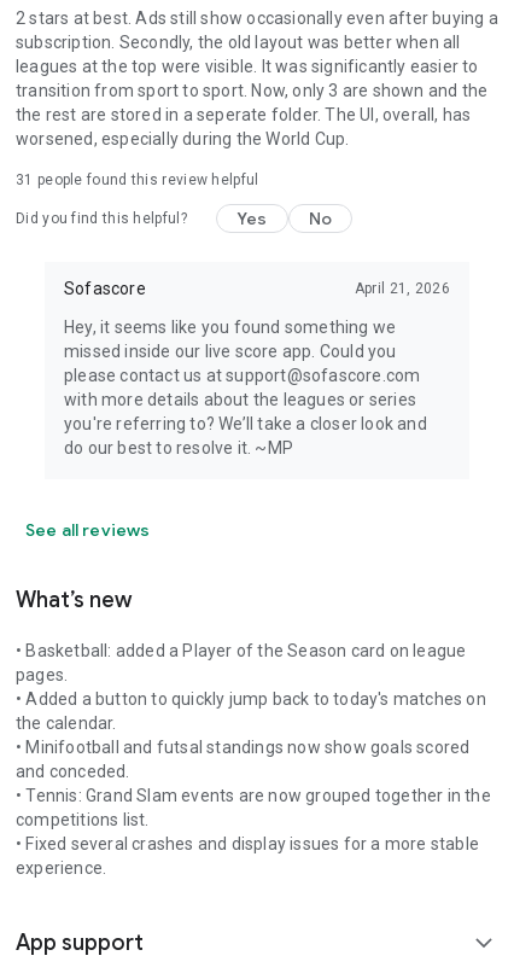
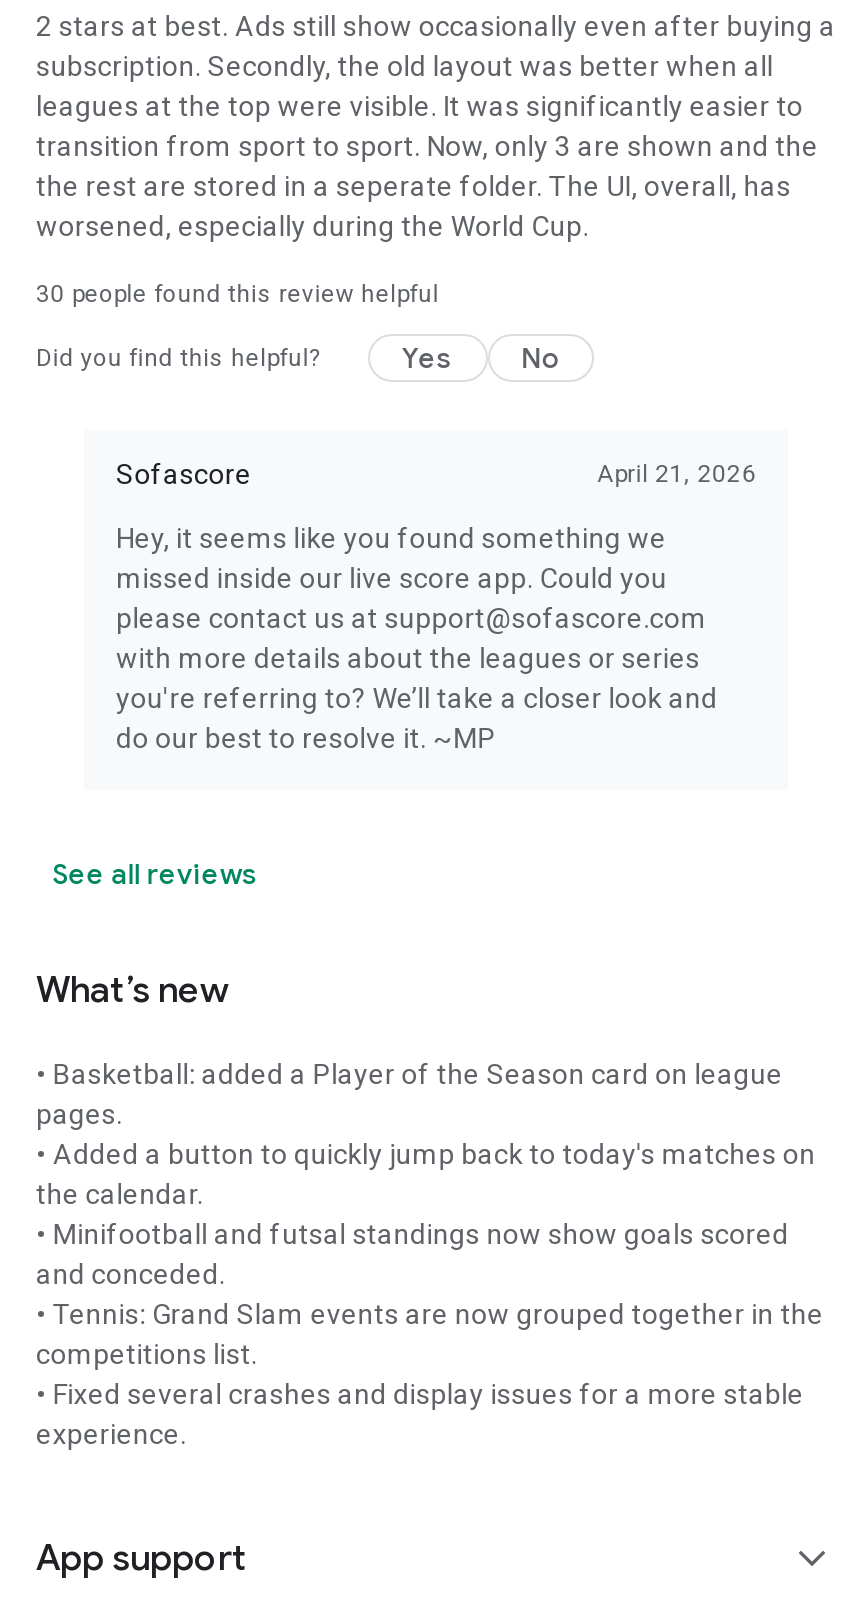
- 31 people found this review helpful
+ 30 people found this review helpful
